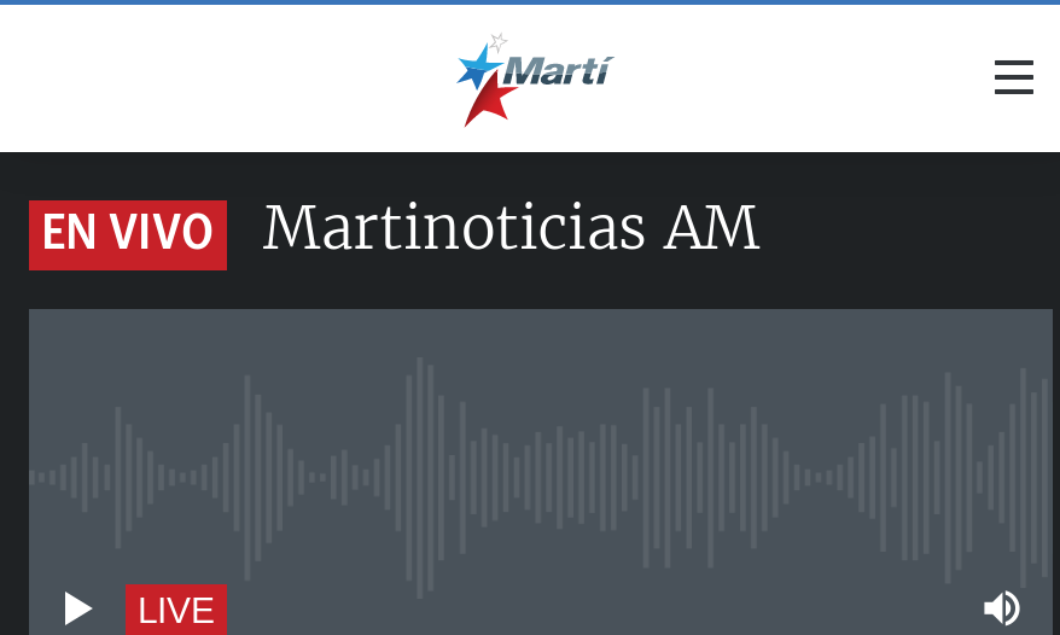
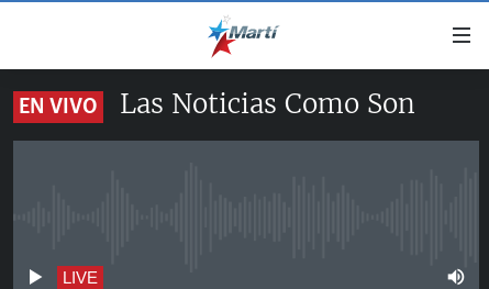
- Martinoticias AM
+ Las Noticias Como Son
